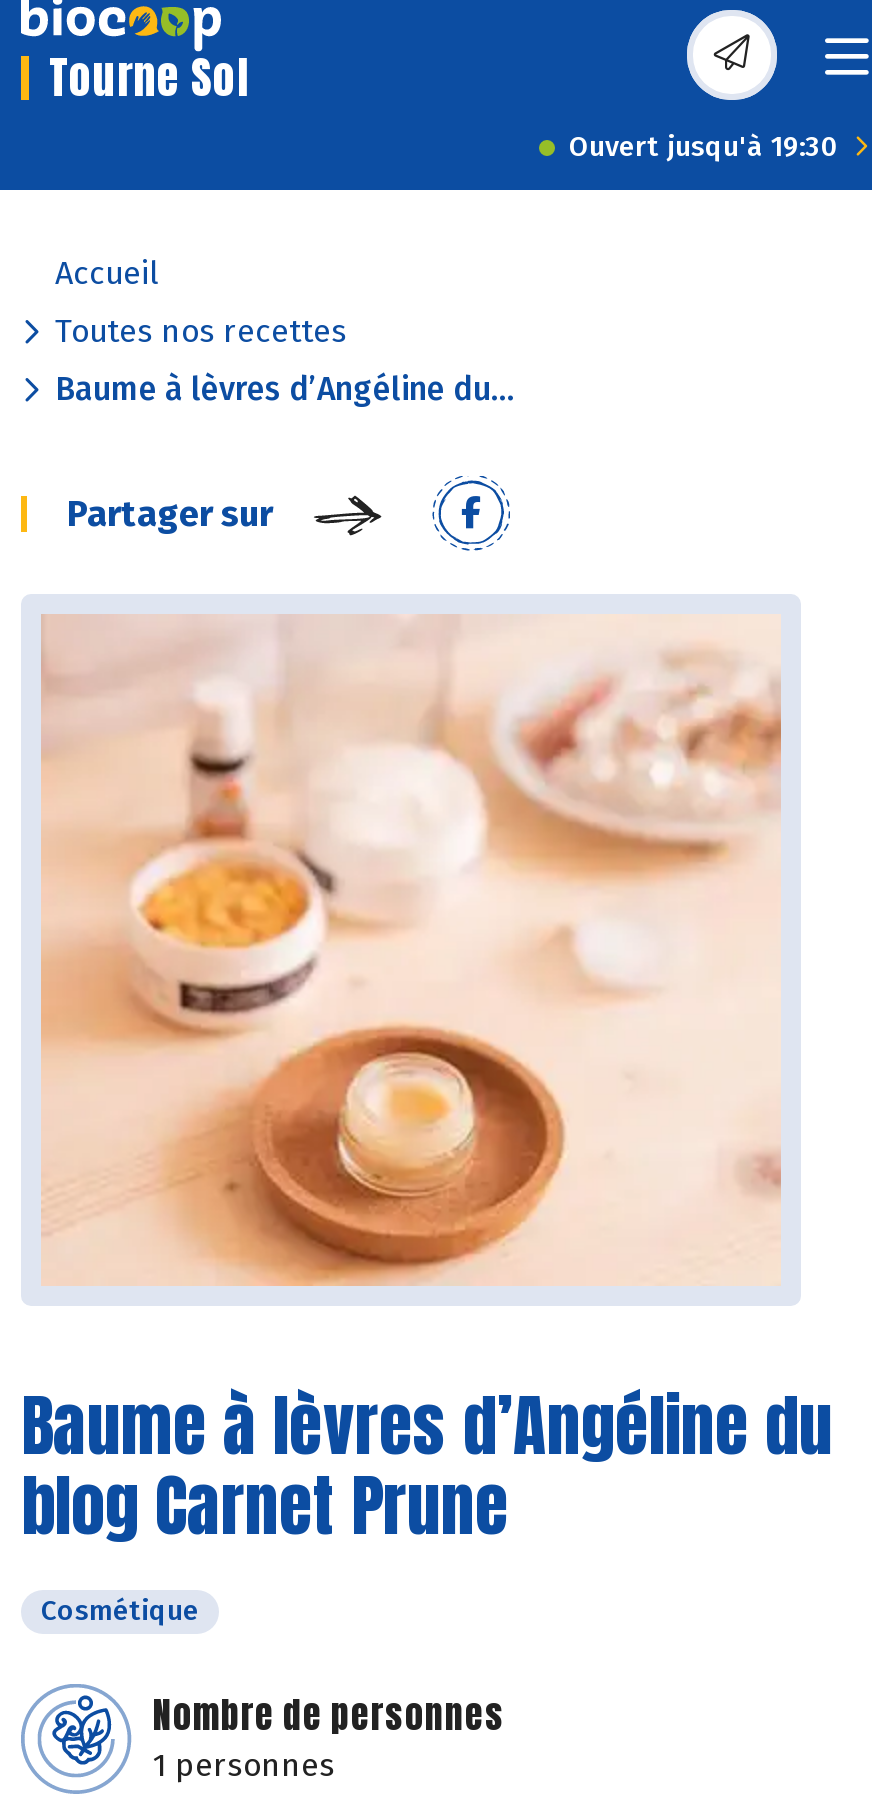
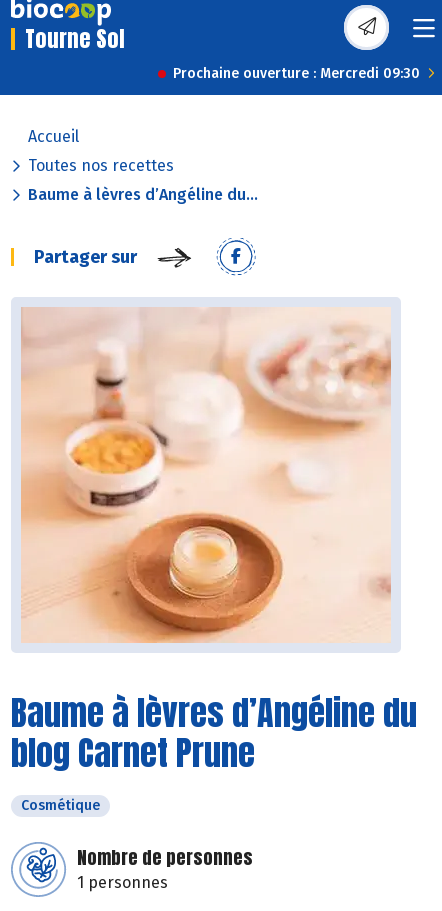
- Ouvert jusqu'à 19:30
+ Prochaine ouverture : Mercredi 09:30
